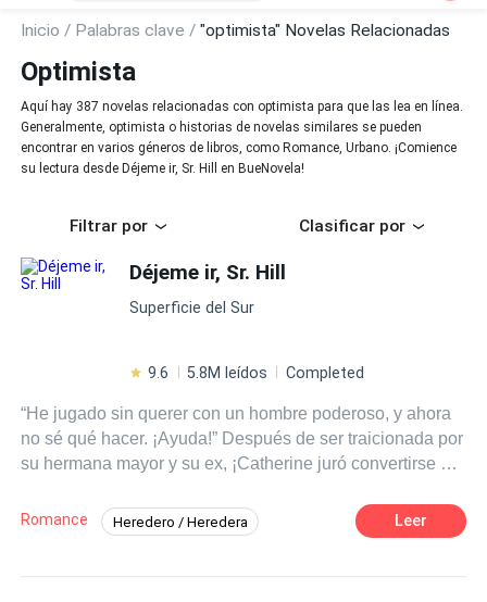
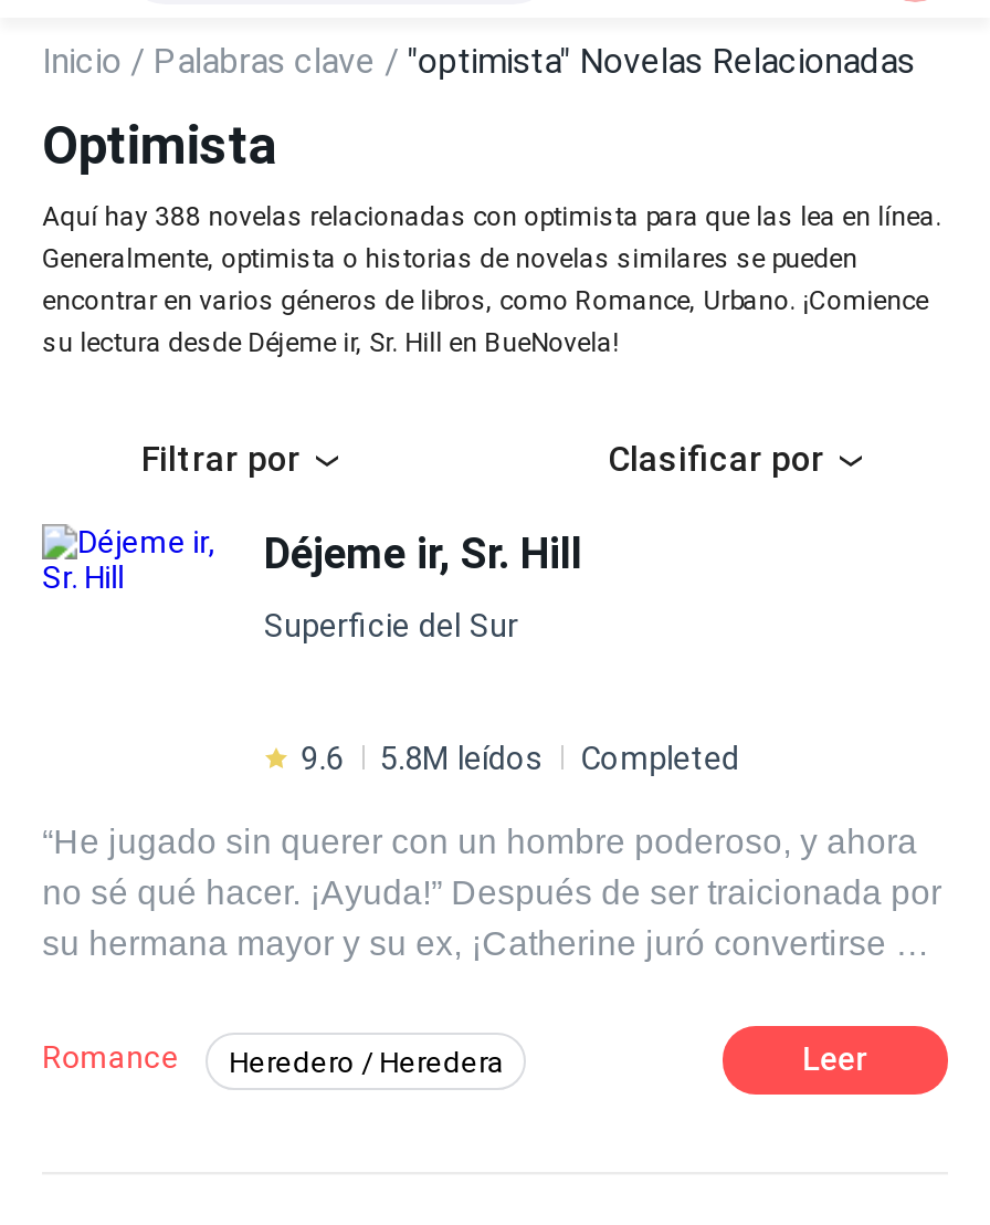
- Aquí hay 387 novelas relacionadas con optimista para que las lea en línea.
+ Aquí hay 388 novelas relacionadas con optimista para que las lea en línea.
